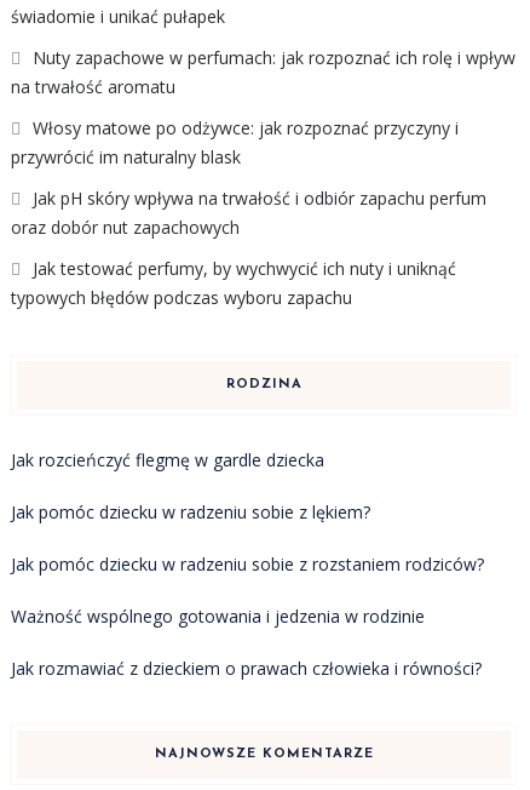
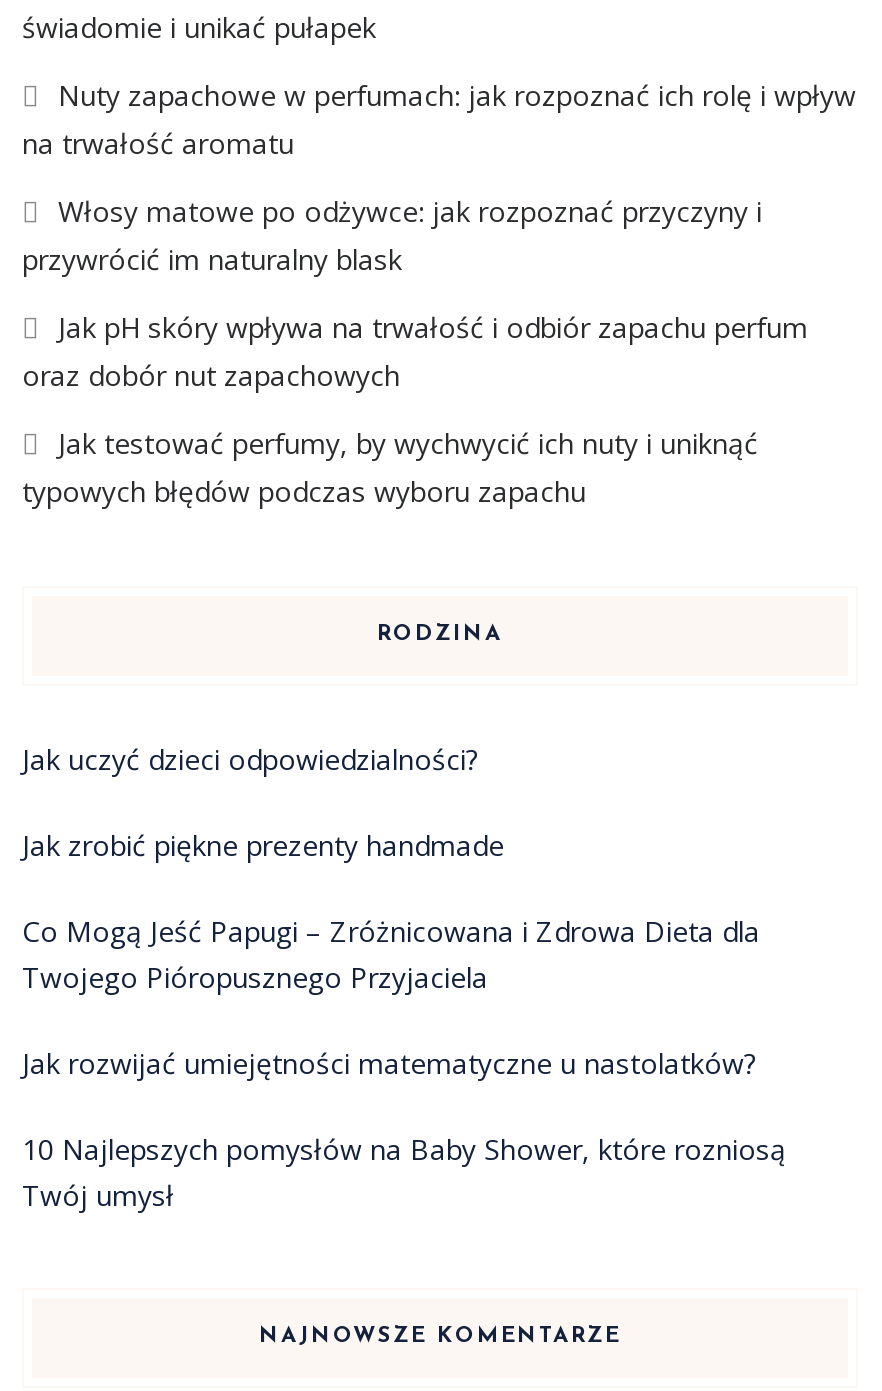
- Jak rozcieńczyć flegmę w gardle dziecka
+ Jak uczyć dzieci odpowiedzialności?

- Jak pomóc dziecku w radzeniu sobie z lękiem?
+ Jak zrobić piękne prezenty handmade

- Jak pomóc dziecku w radzeniu sobie z rozstaniem rodziców?
+ Co Mogą Jeść Papugi – Zróżnicowana i Zdrowa Dieta dla
+ Twojego Pióropusznego Przyjaciela

- Ważność wspólnego gotowania i jedzenia w rodzinie
+ Jak rozwijać umiejętności matematyczne u nastolatków?

- Jak rozmawiać z dzieckiem o prawach człowieka i równości?
+ 10 Najlepszych pomysłów na Baby Shower, które rozniosą
+ Twój umysł
